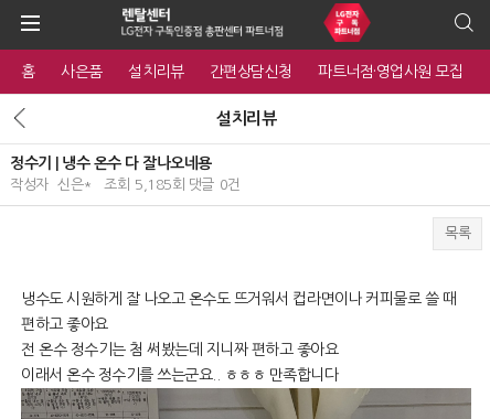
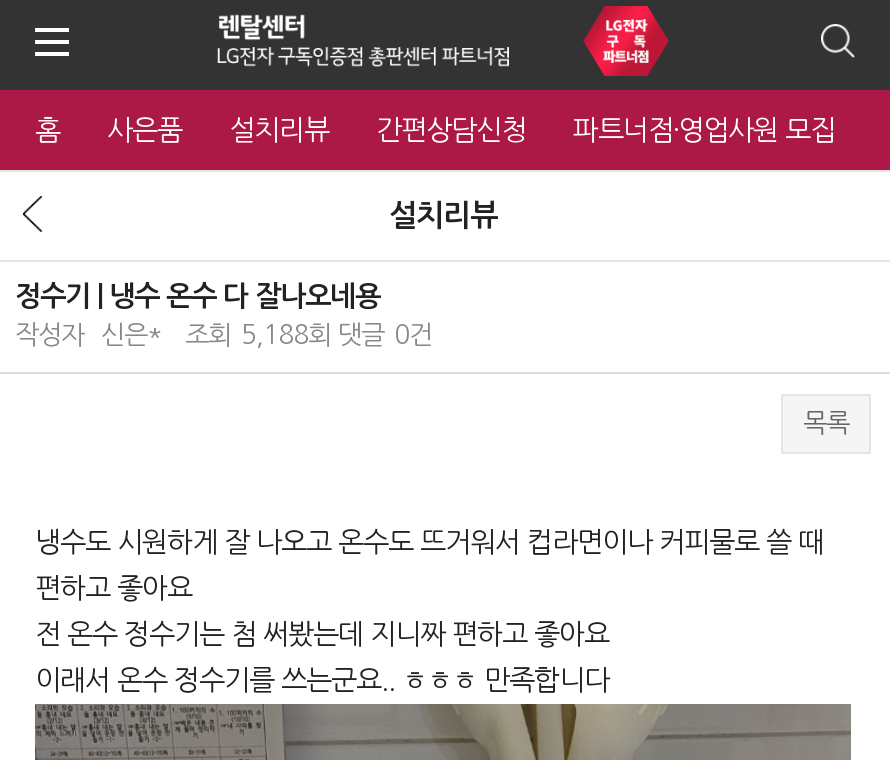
- 조회 5,185회 댓글 0건
+ 조회 5,188회 댓글 0건
